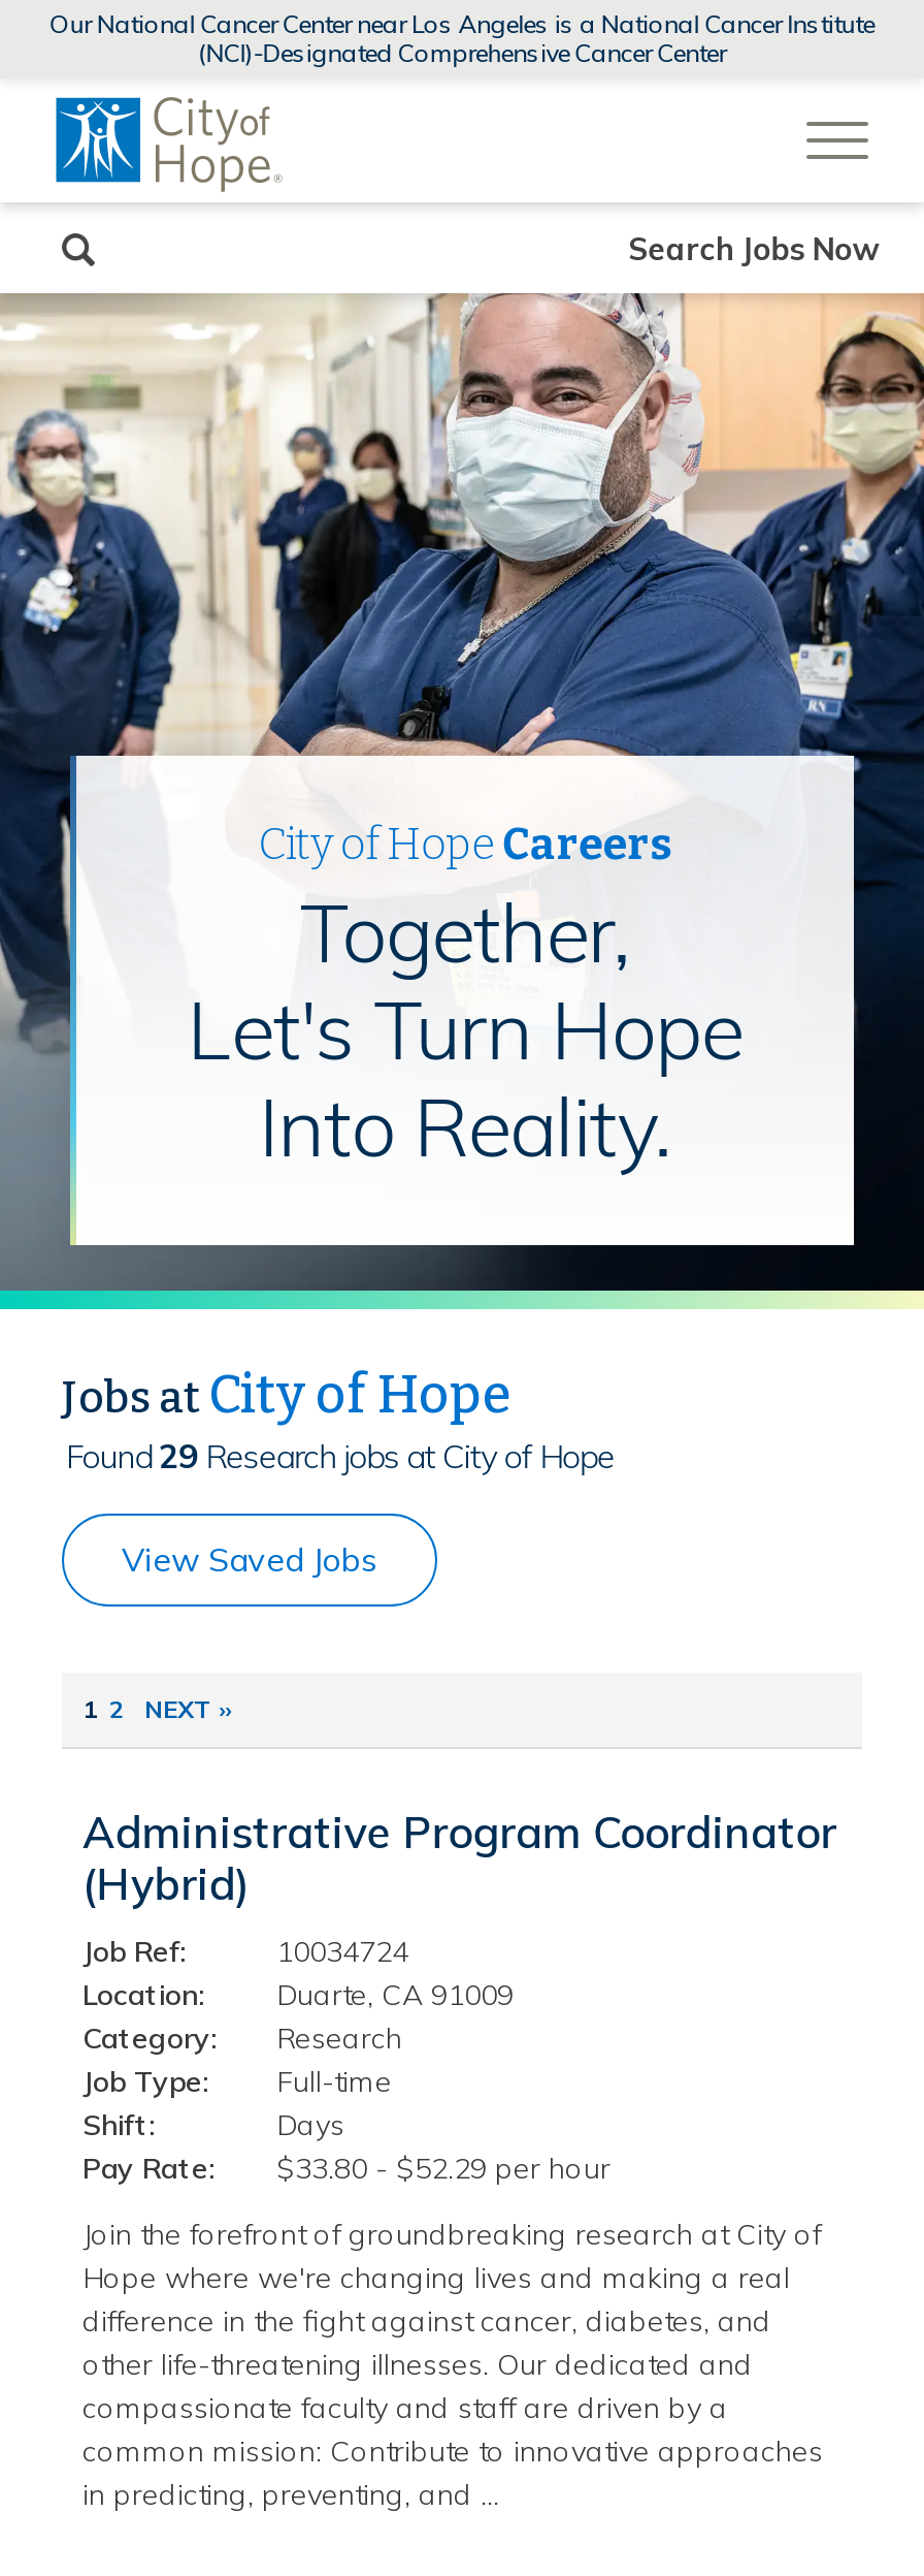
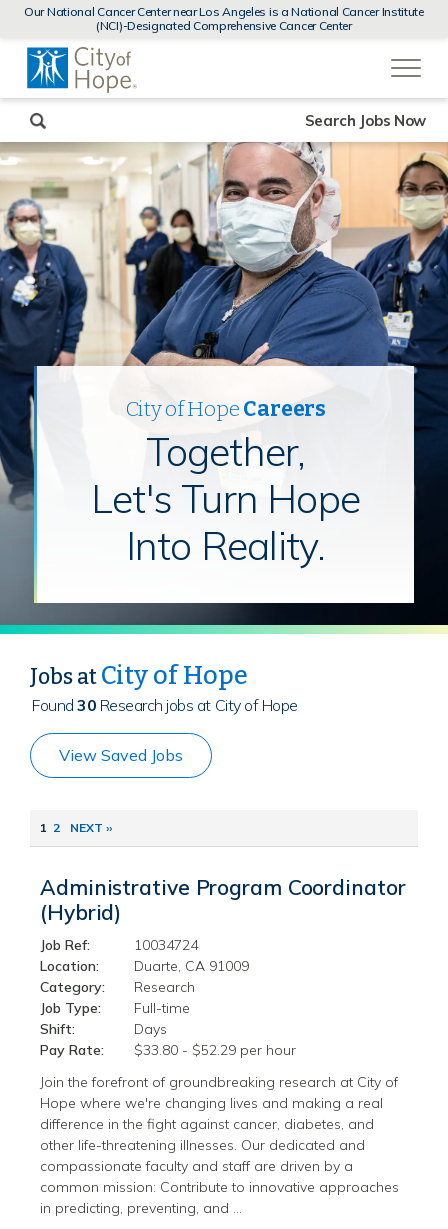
- Found 29 Research jobs at City of Hope
+ Found 30 Research jobs at City of Hope
